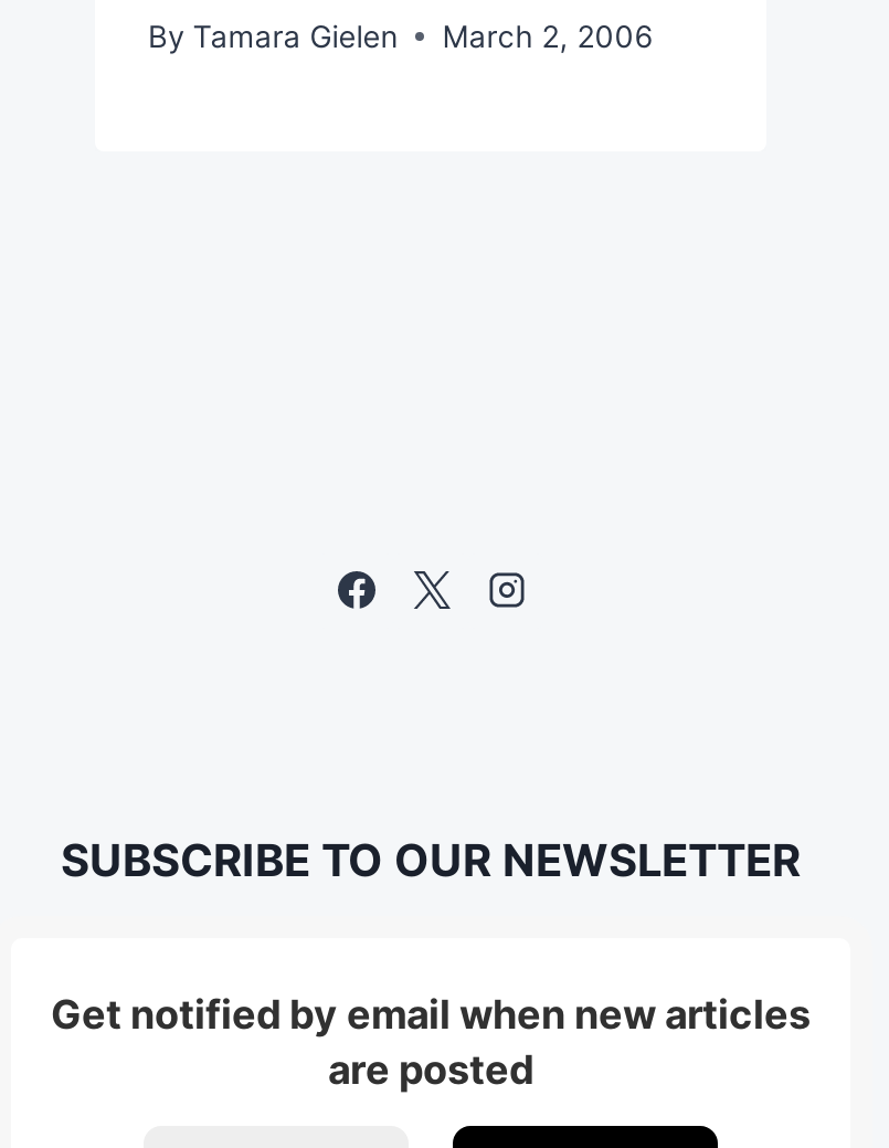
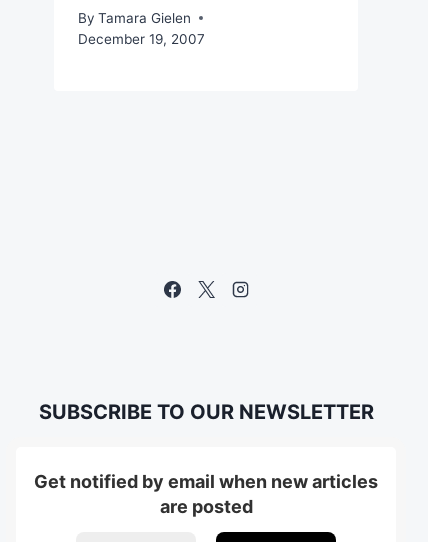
- March 2, 2006
+ December 19, 2007
